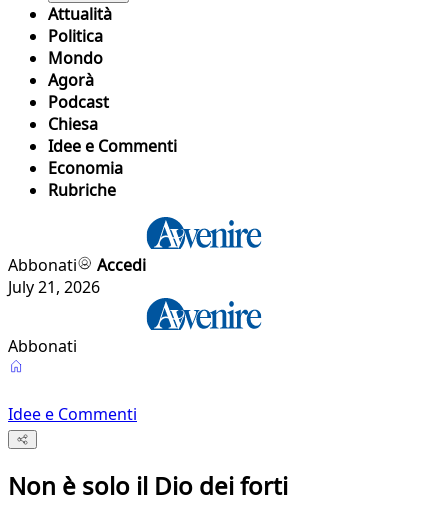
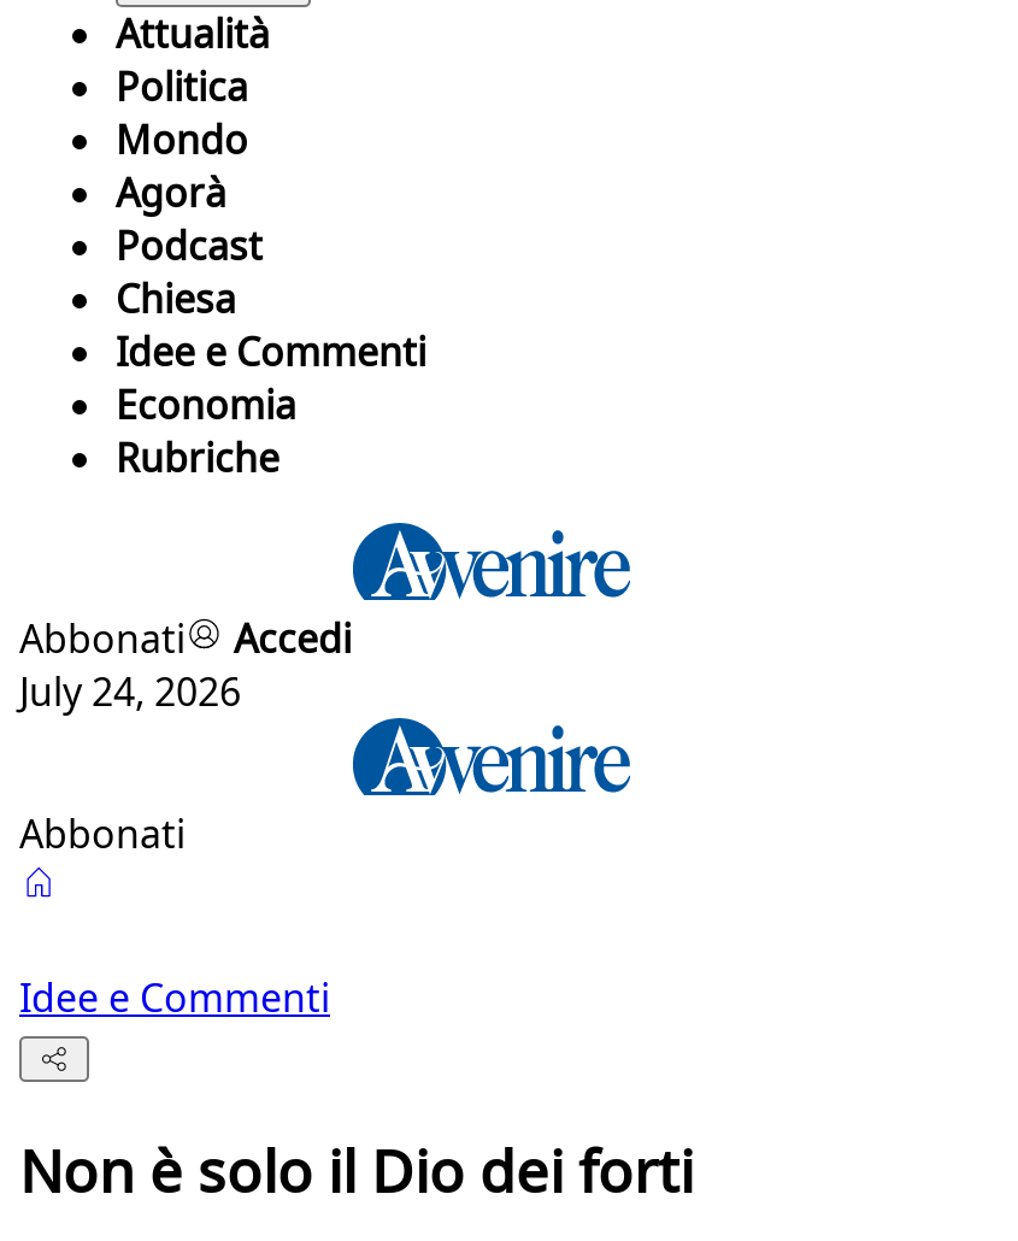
- July 21, 2026
+ July 24, 2026
